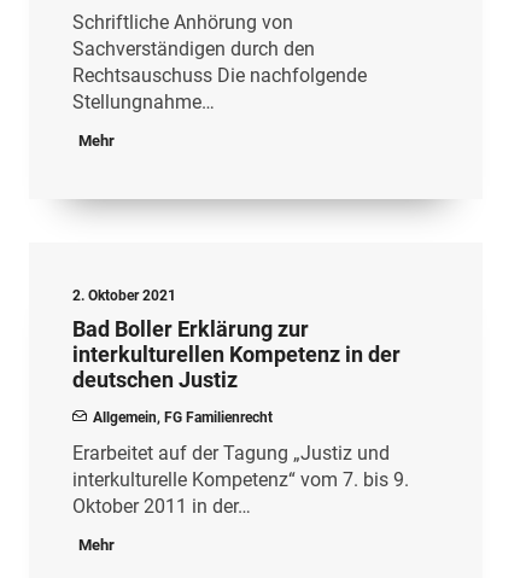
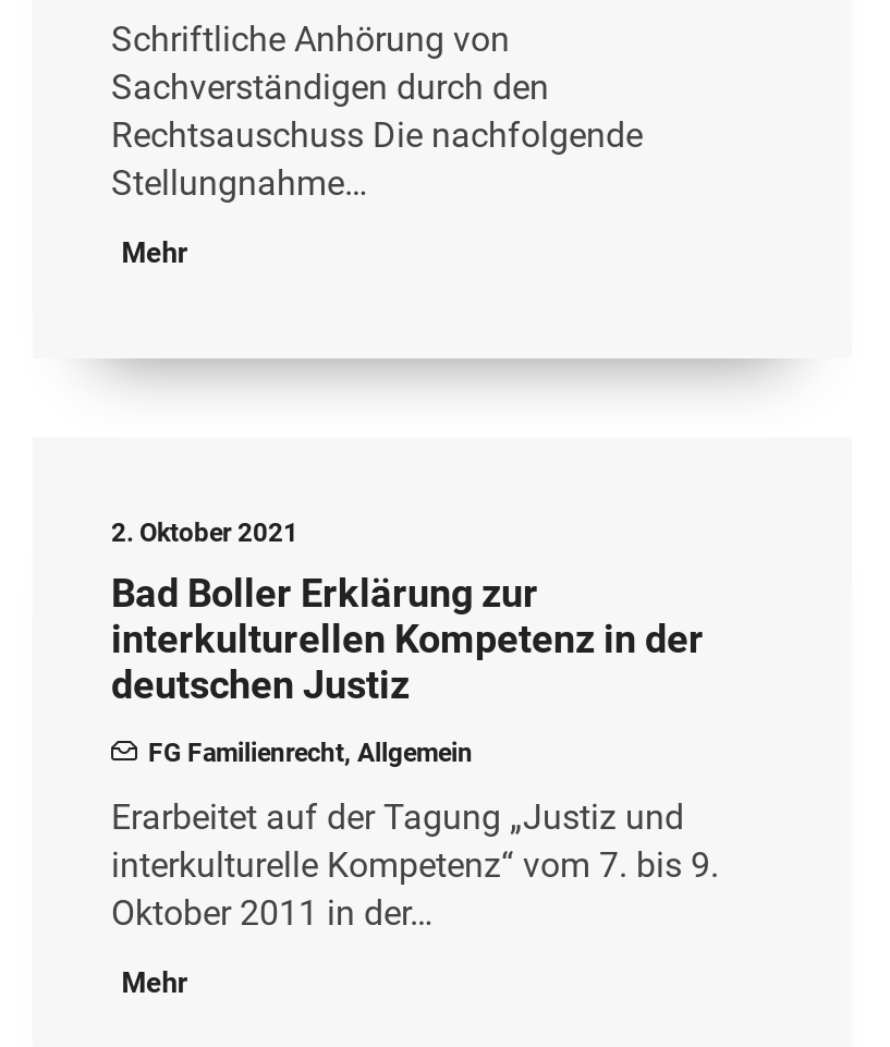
- Allgemein, FG Familienrecht
+ FG Familienrecht, Allgemein
